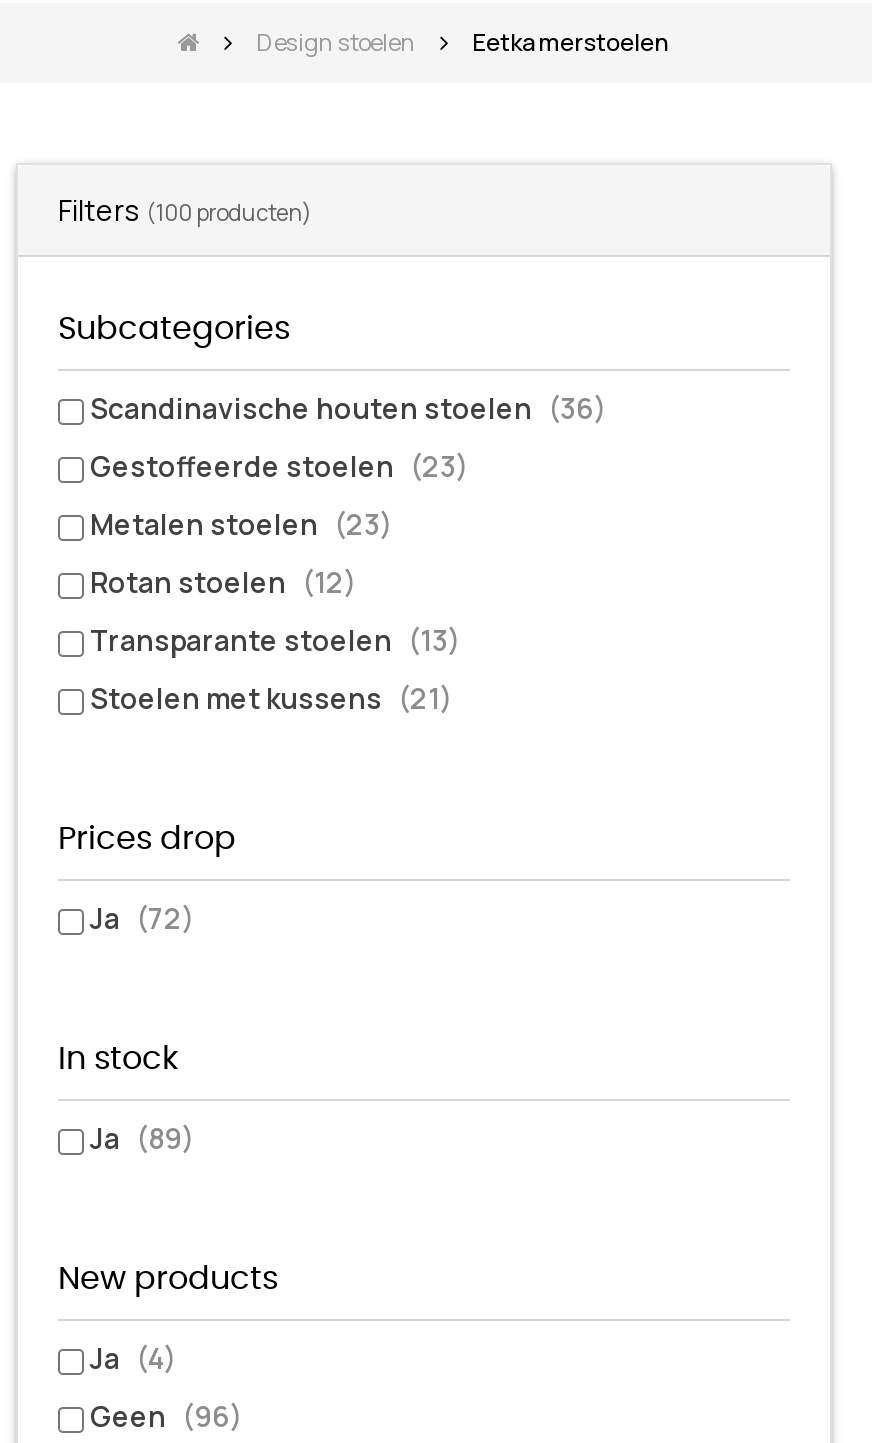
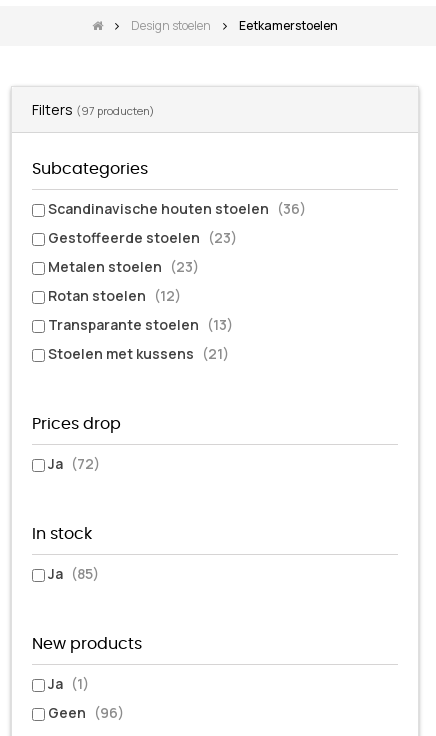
- Filters (100 producten)
+ Filters (97 producten)

- Ja (89)
+ Ja (85)

- Ja (4)
+ Ja (1)
